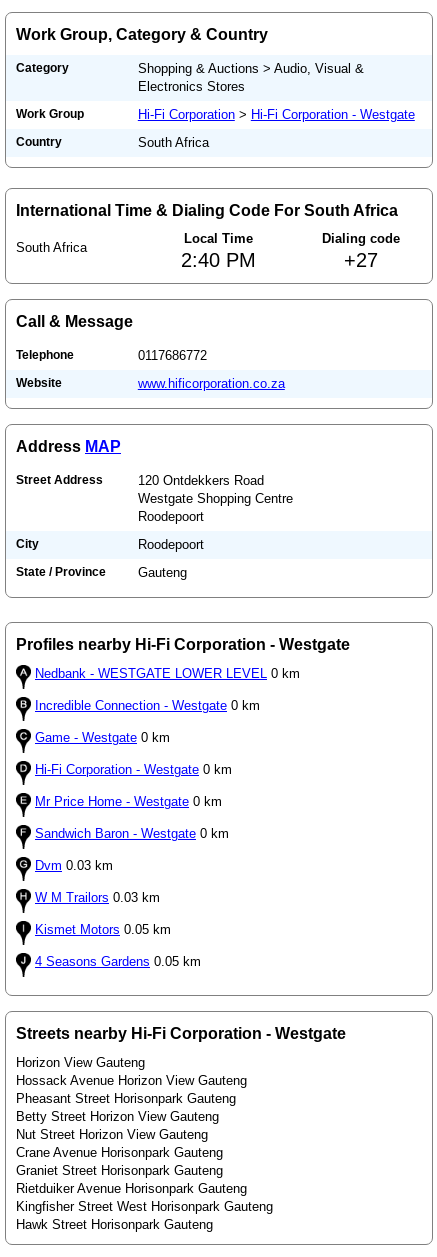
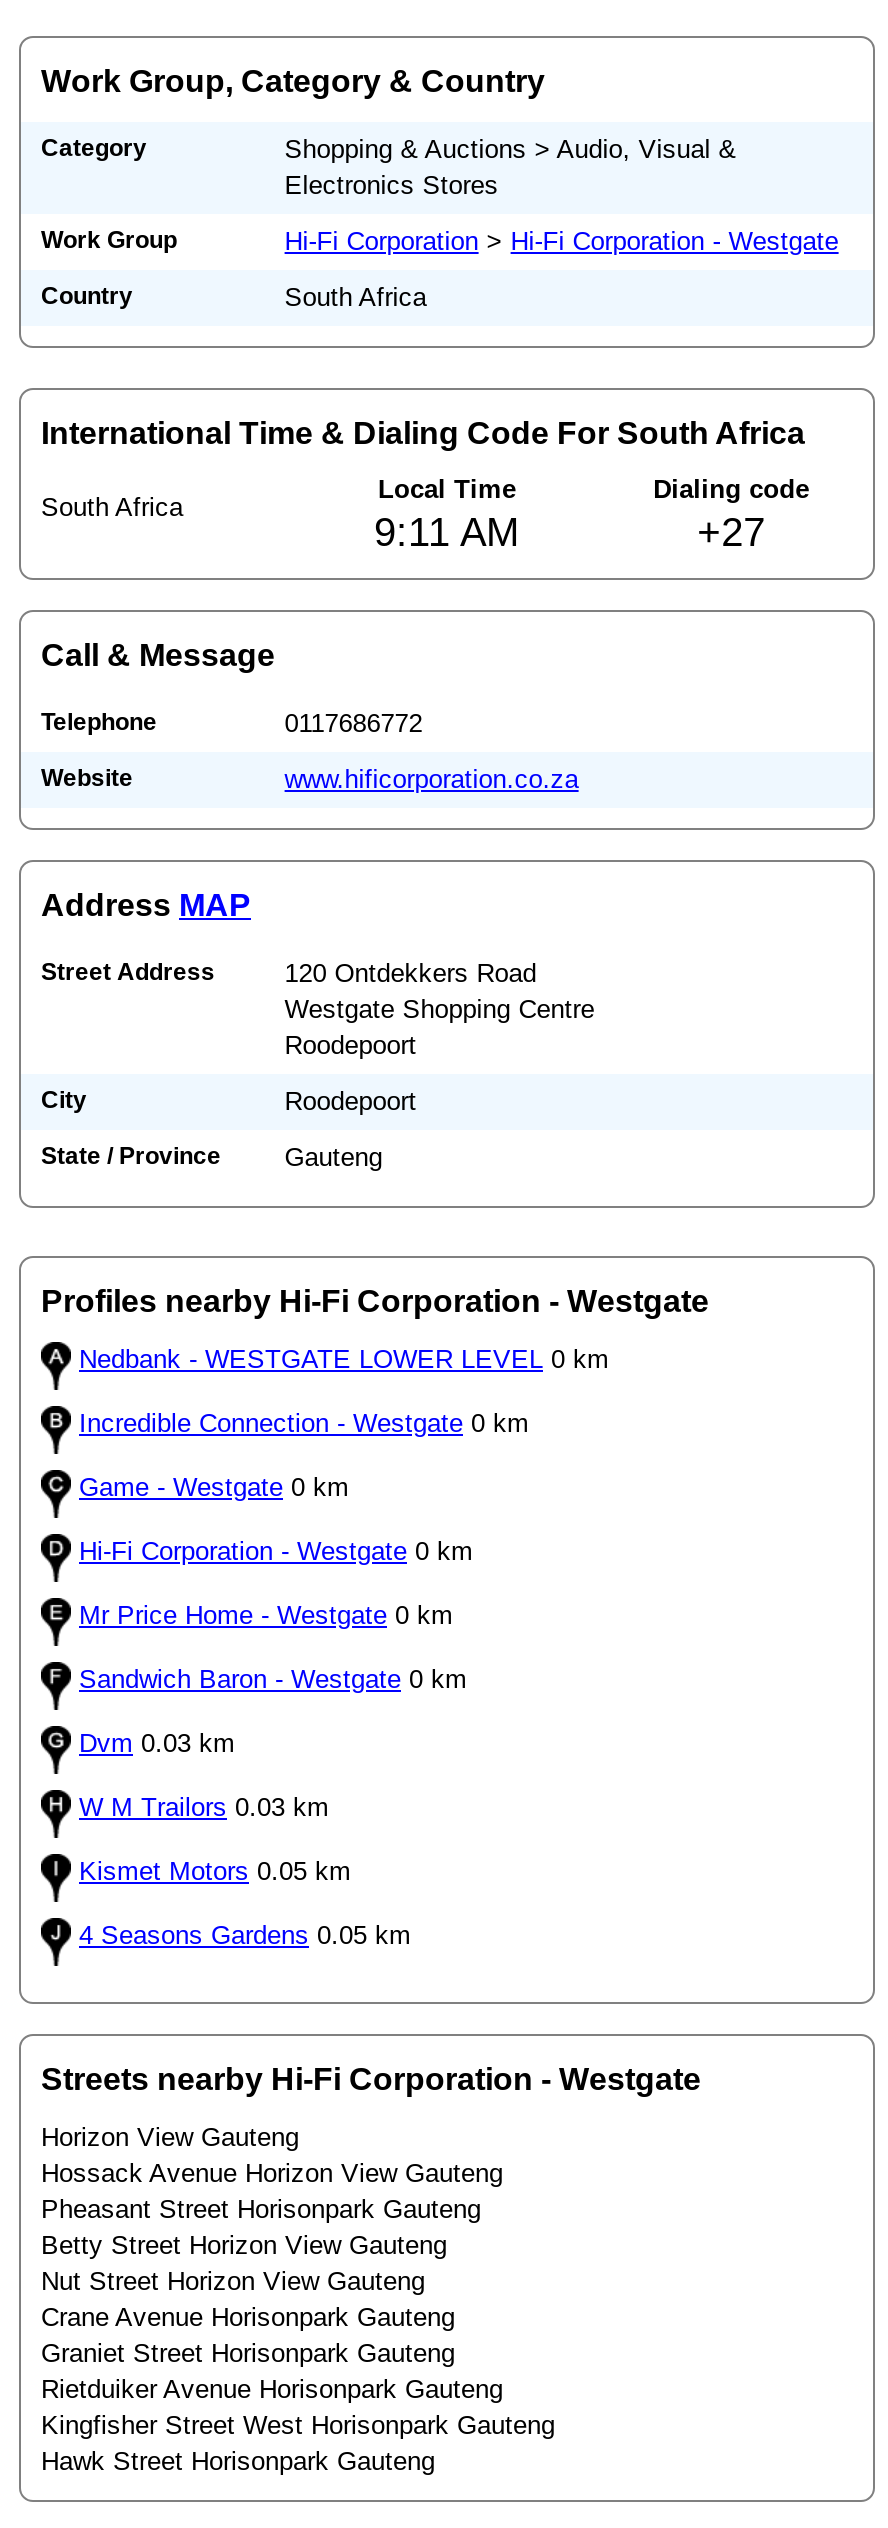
- 2:40 PM
+ 9:11 AM
